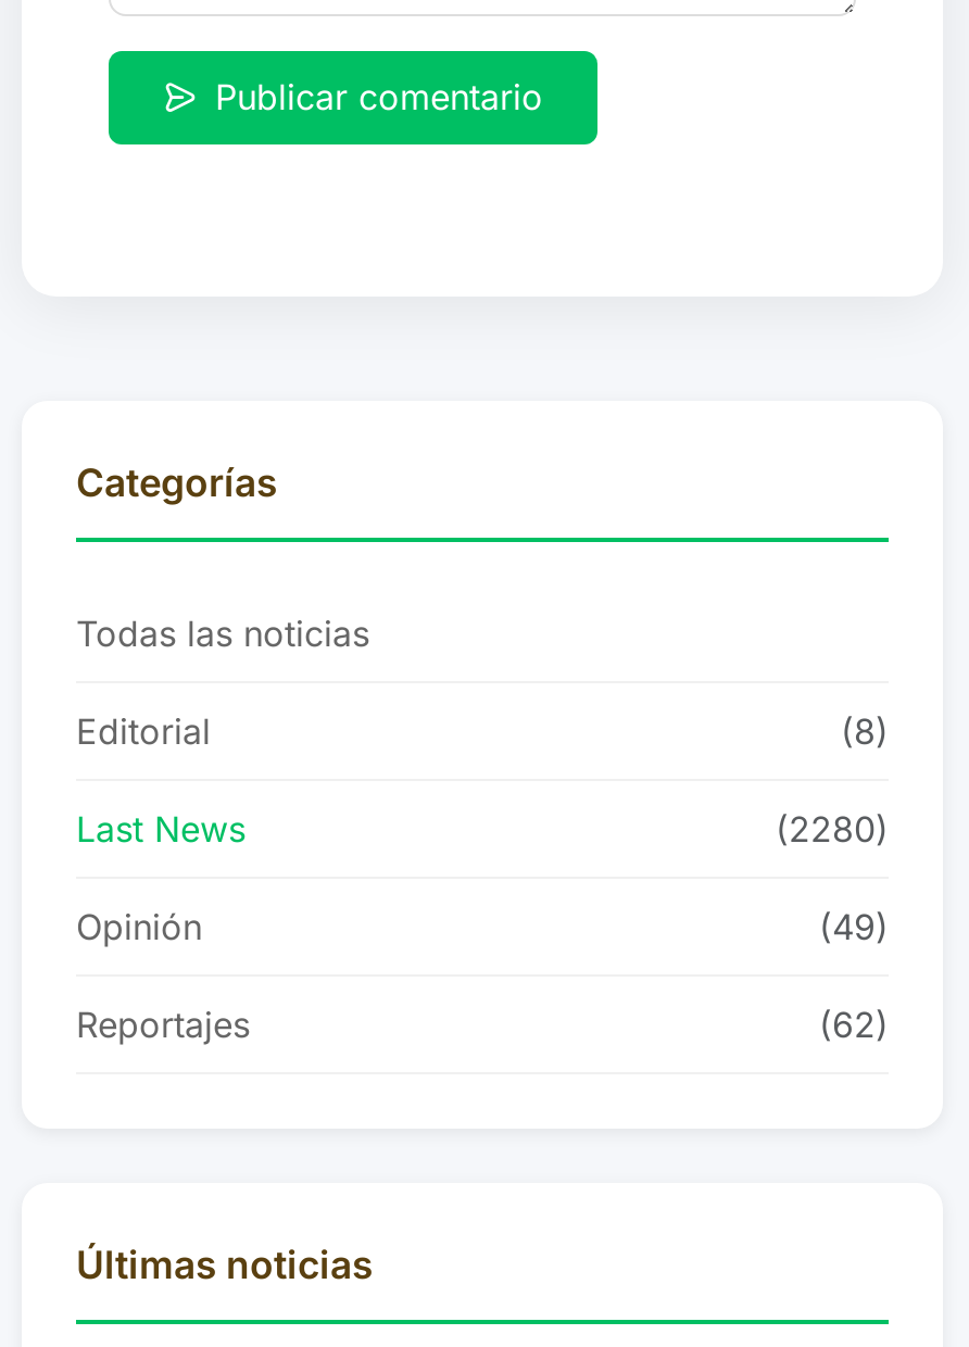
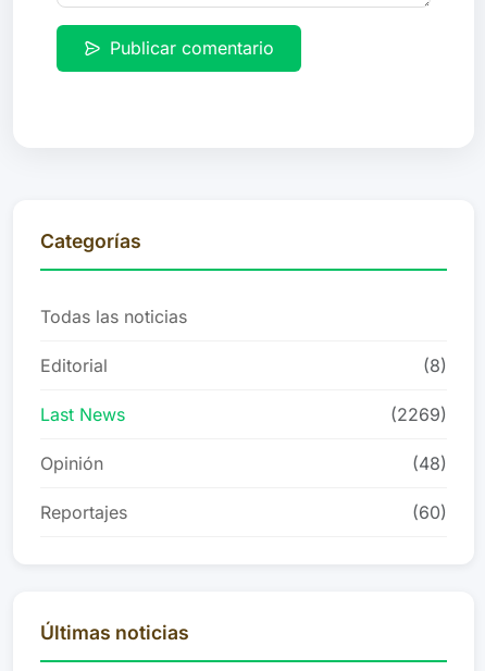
- (2280)
+ (2269)

- (49)
+ (48)

- (62)
+ (60)
